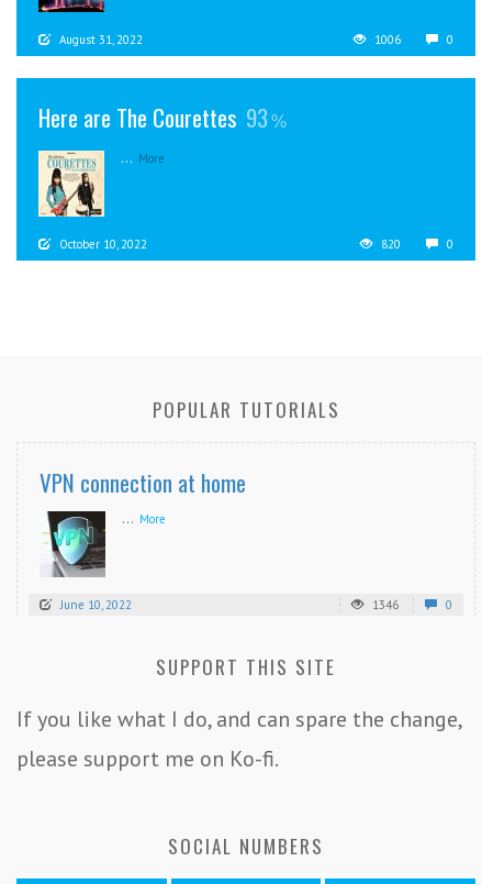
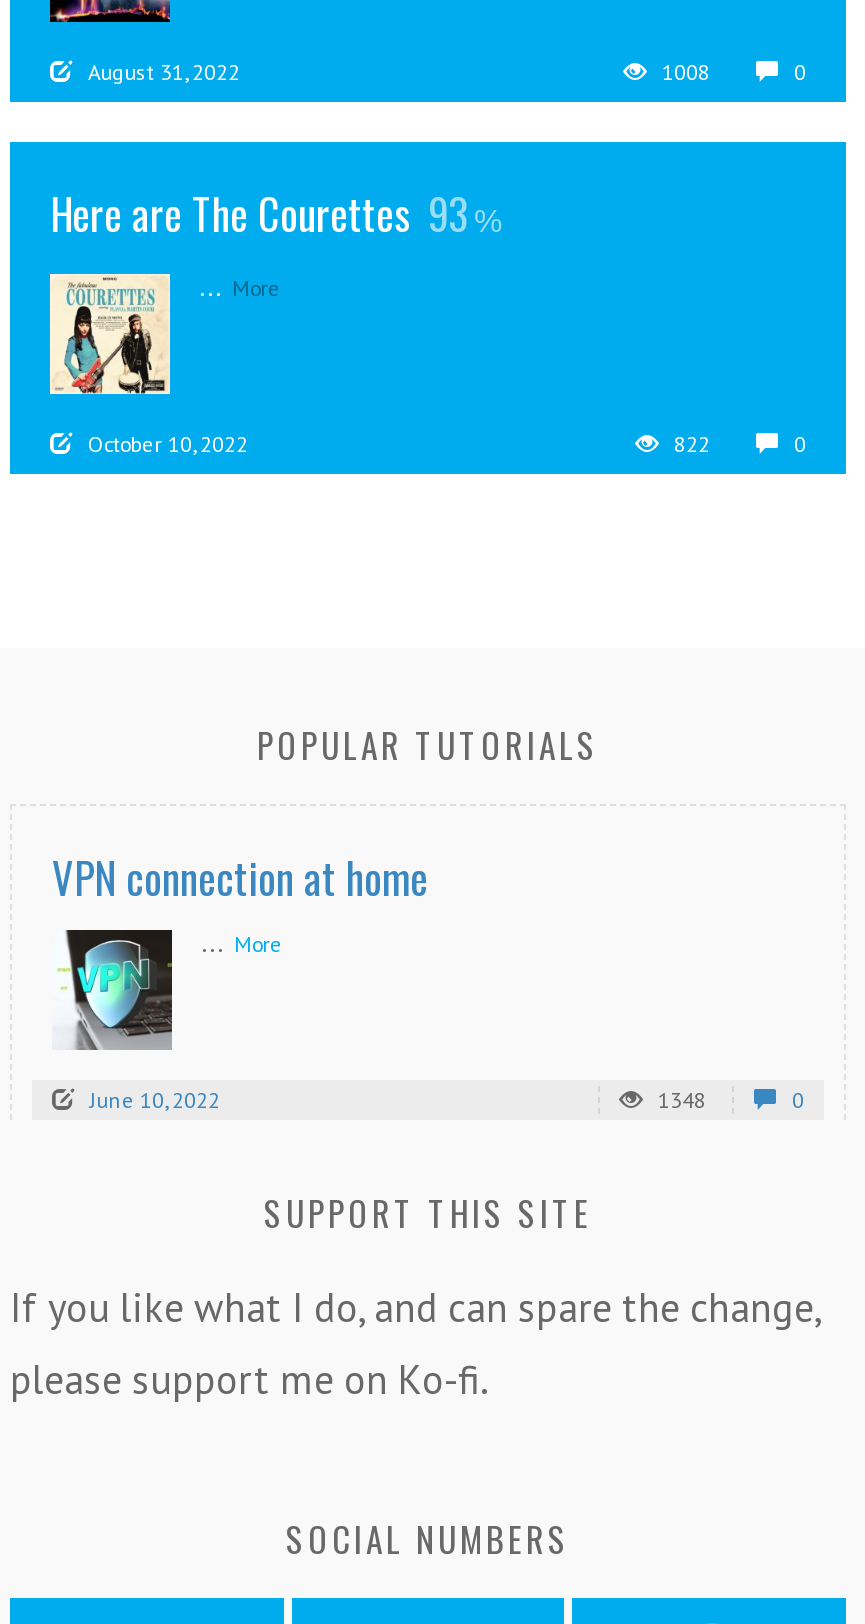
- 1006
+ 1008

- 820
+ 822

- 1346
+ 1348
